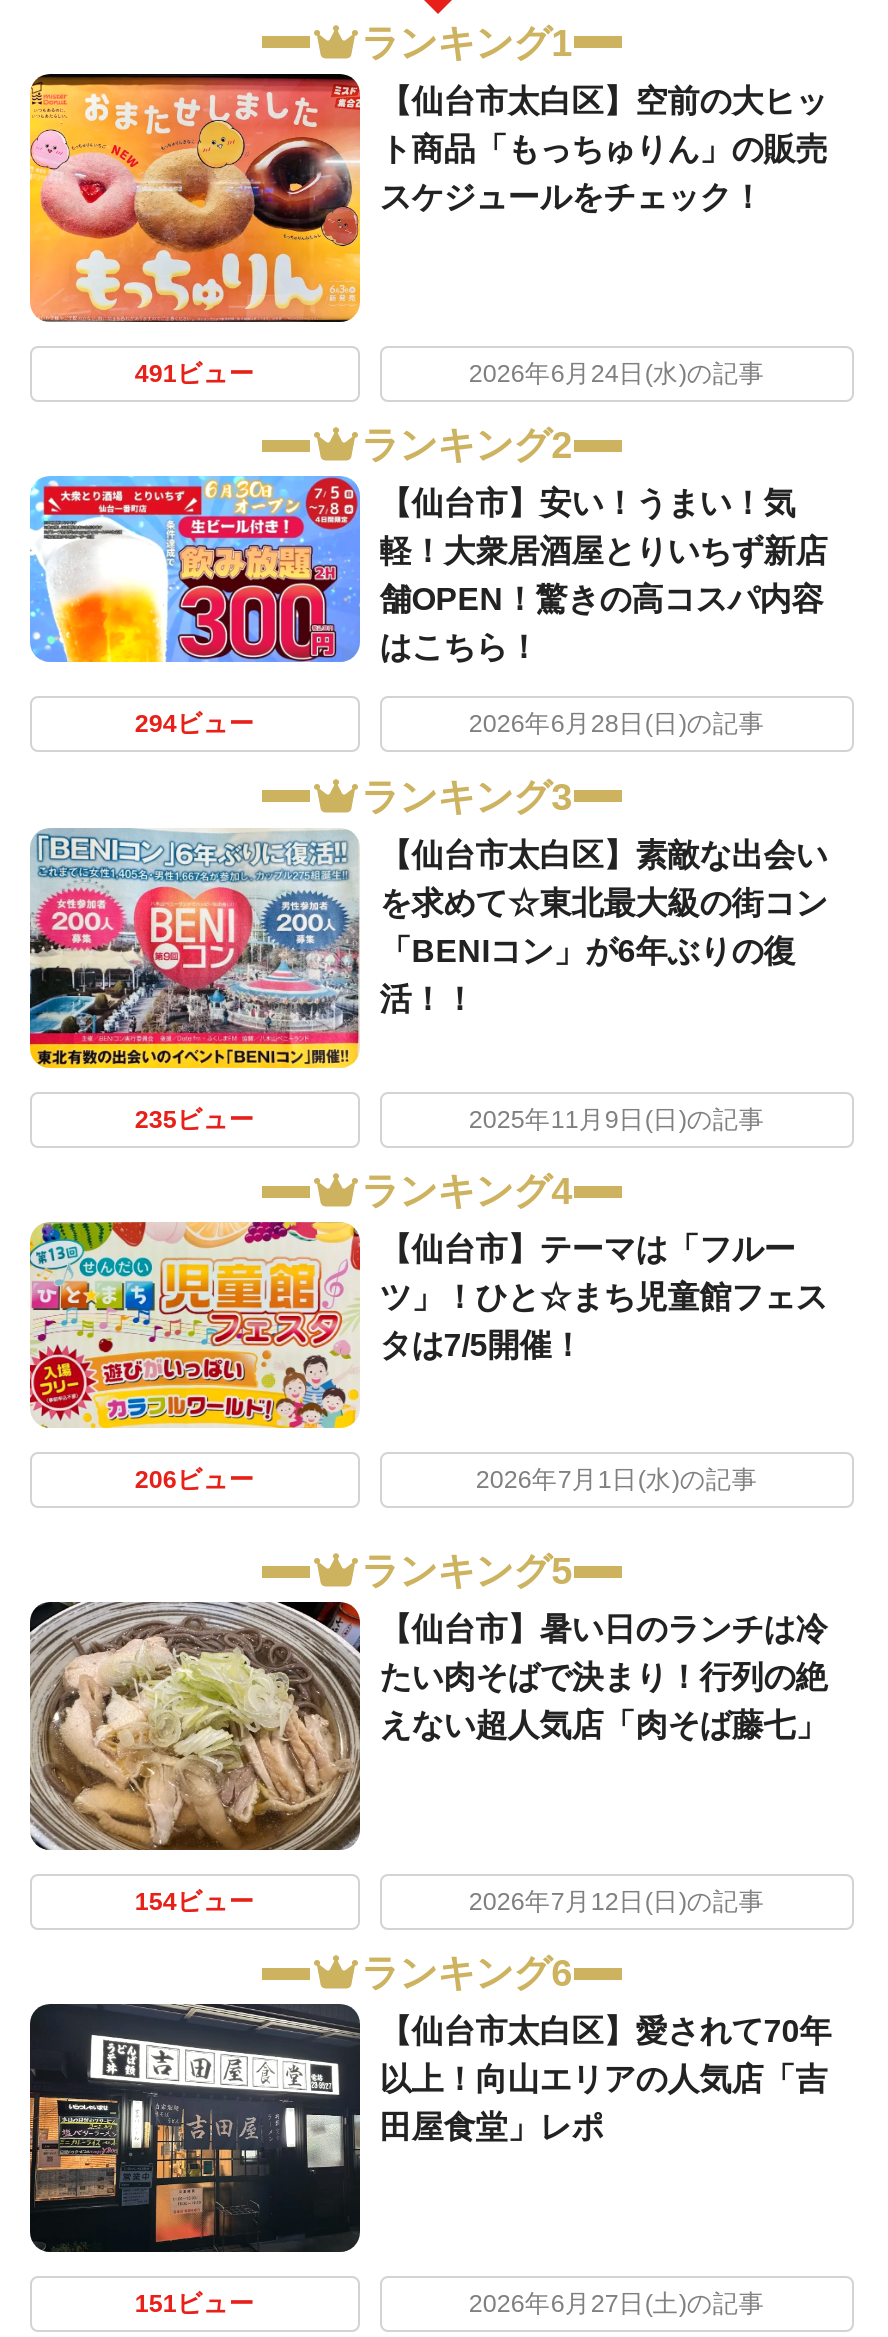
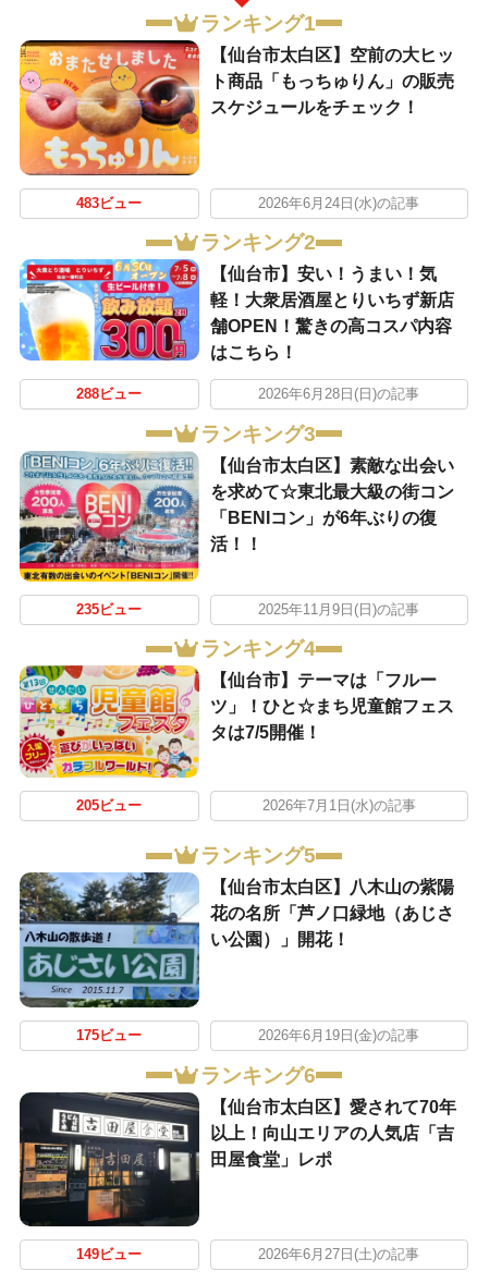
- 491ビュー
+ 483ビュー

- 294ビュー
+ 288ビュー

- 206ビュー
+ 205ビュー

- [image]
- 【仙台市】暑い日のランチは冷
- たい肉そばで決まり！行列の絶
- えない超人気店「肉そば藤七」
+ [image]
+ 【仙台市太白区】八木山の紫陽
+ 花の名所「芦ノ口緑地（あじさ
+ い公園）」開花！

- 154ビュー
- 2026年7月12日(日)の記事
+ 175ビュー
+ 2026年6月19日(金)の記事

- 151ビュー
+ 149ビュー
